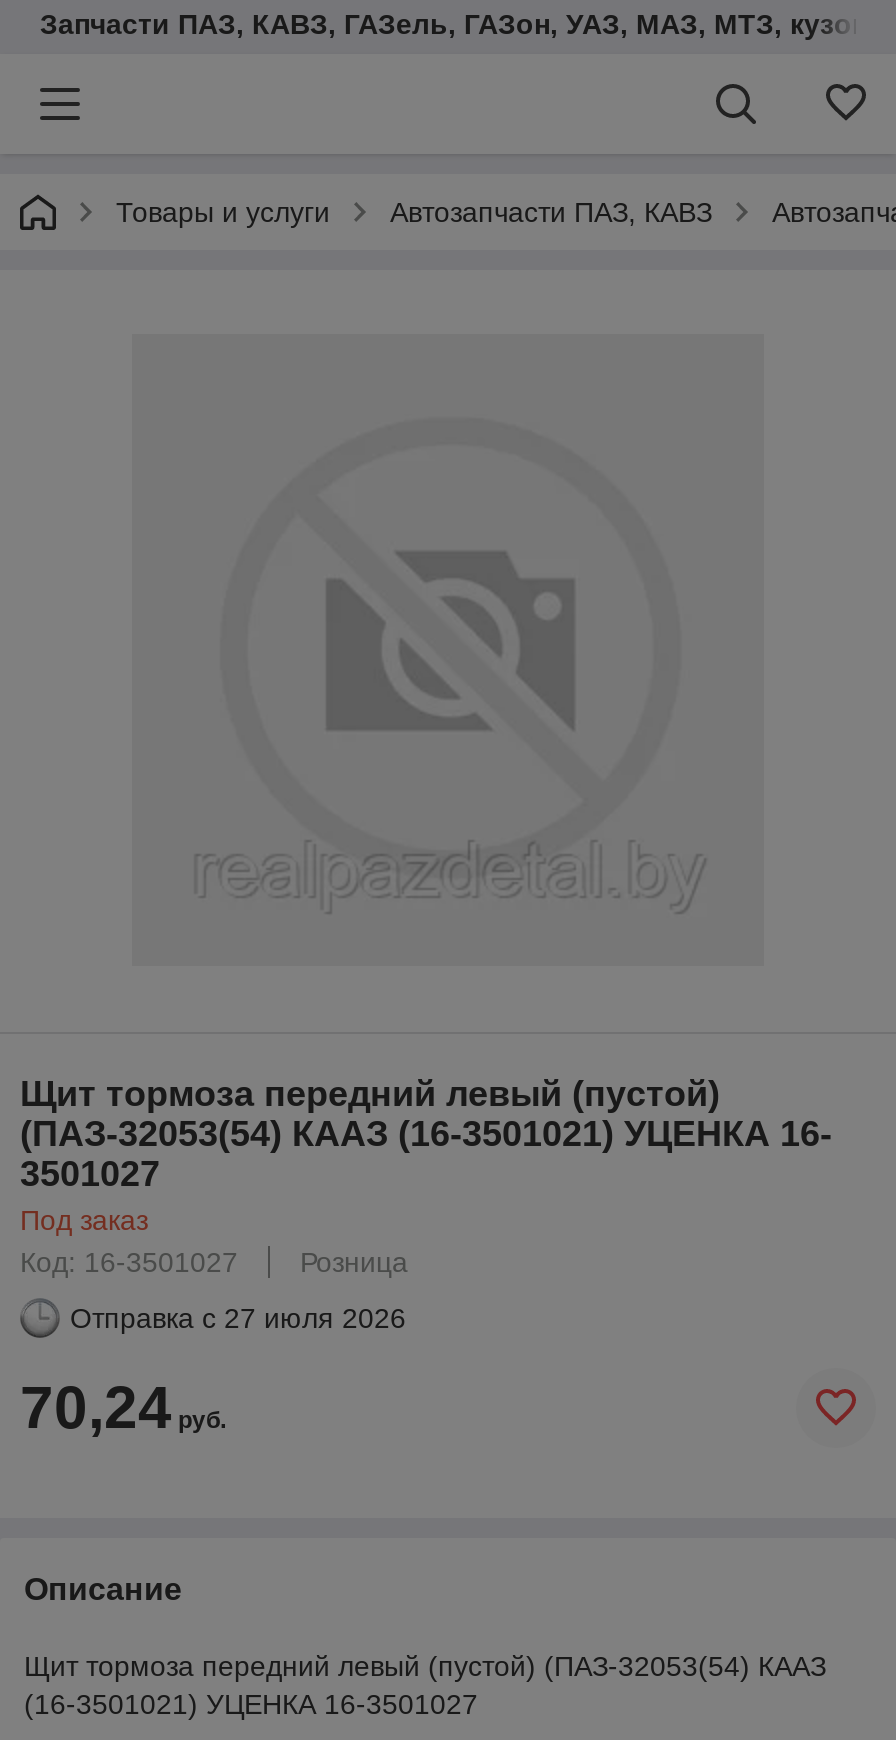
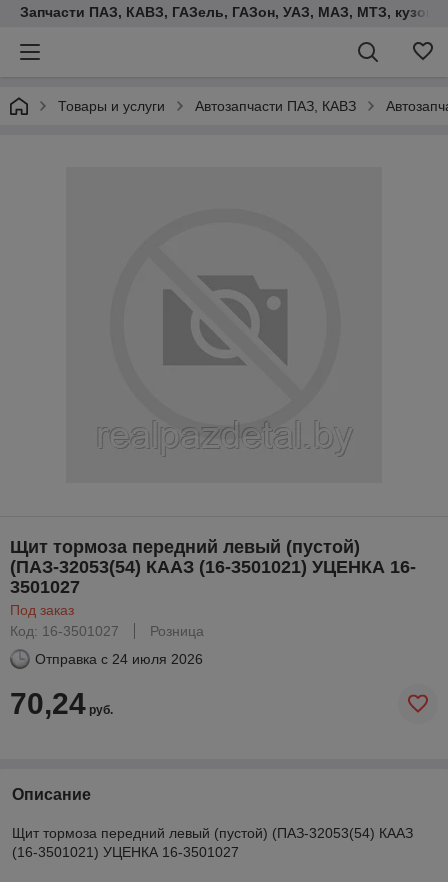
- Отправка с 27 июля 2026
+ Отправка с 24 июля 2026
